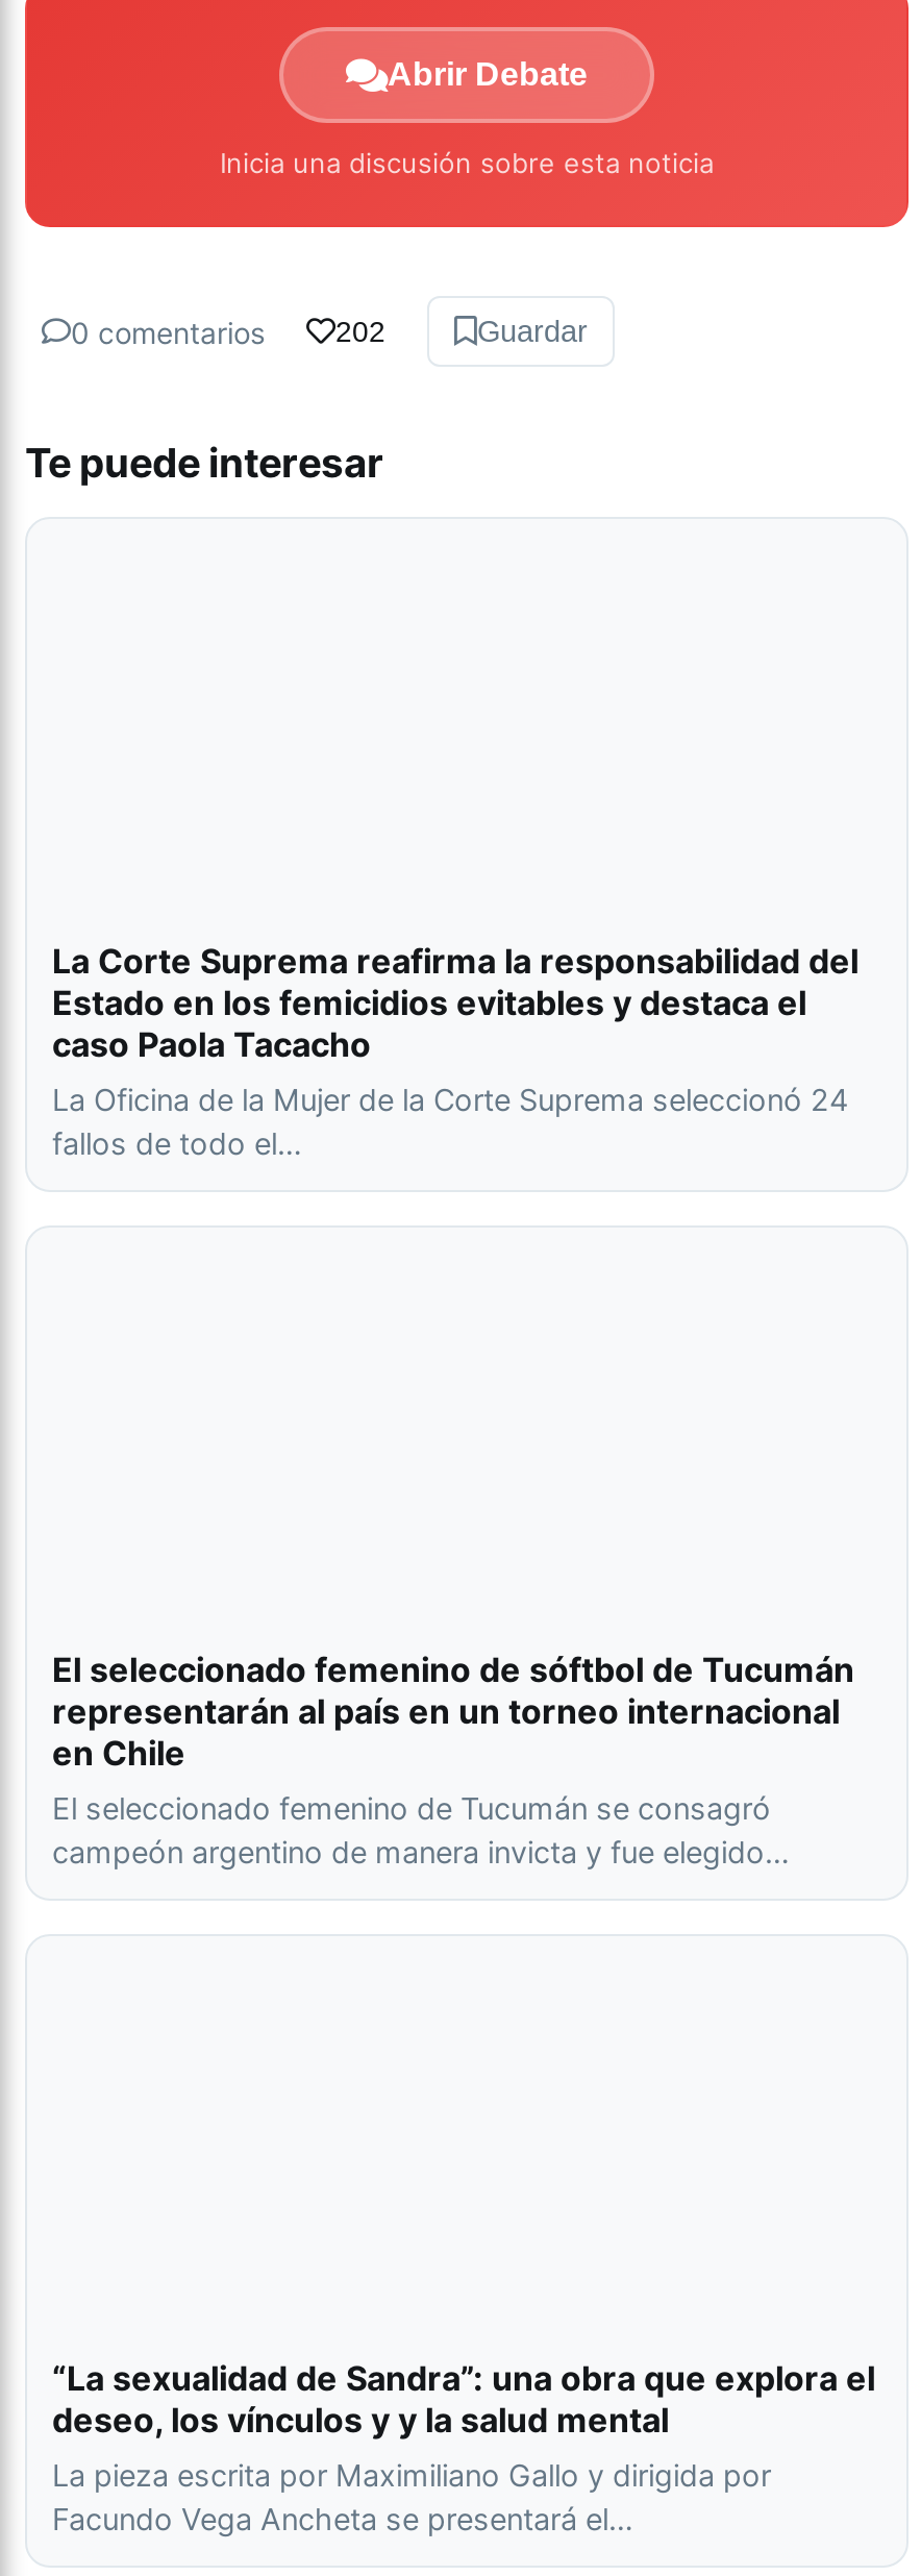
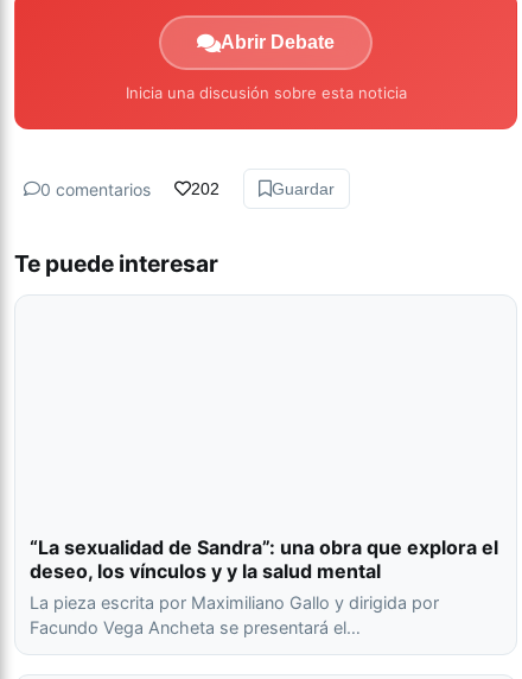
- La Corte Suprema reafirma la responsabilidad del
- Estado en los femicidios evitables y destaca el
- caso Paola Tacacho
- La Oficina de la Mujer de la Corte Suprema seleccionó 24
- fallos de todo el…

- El seleccionado femenino de sóftbol de Tucumán
- representarán al país en un torneo internacional
- en Chile
- El seleccionado femenino de Tucumán se consagró
- campeón argentino de manera invicta y fue elegido…
